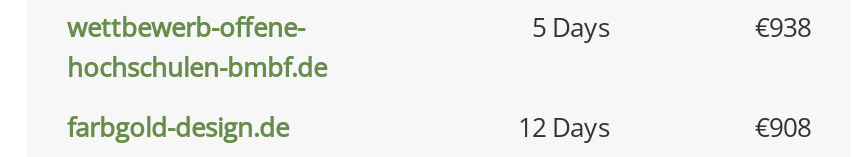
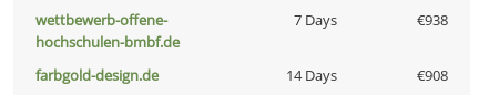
- 5 Days
+ 7 Days

- 12 Days
+ 14 Days
